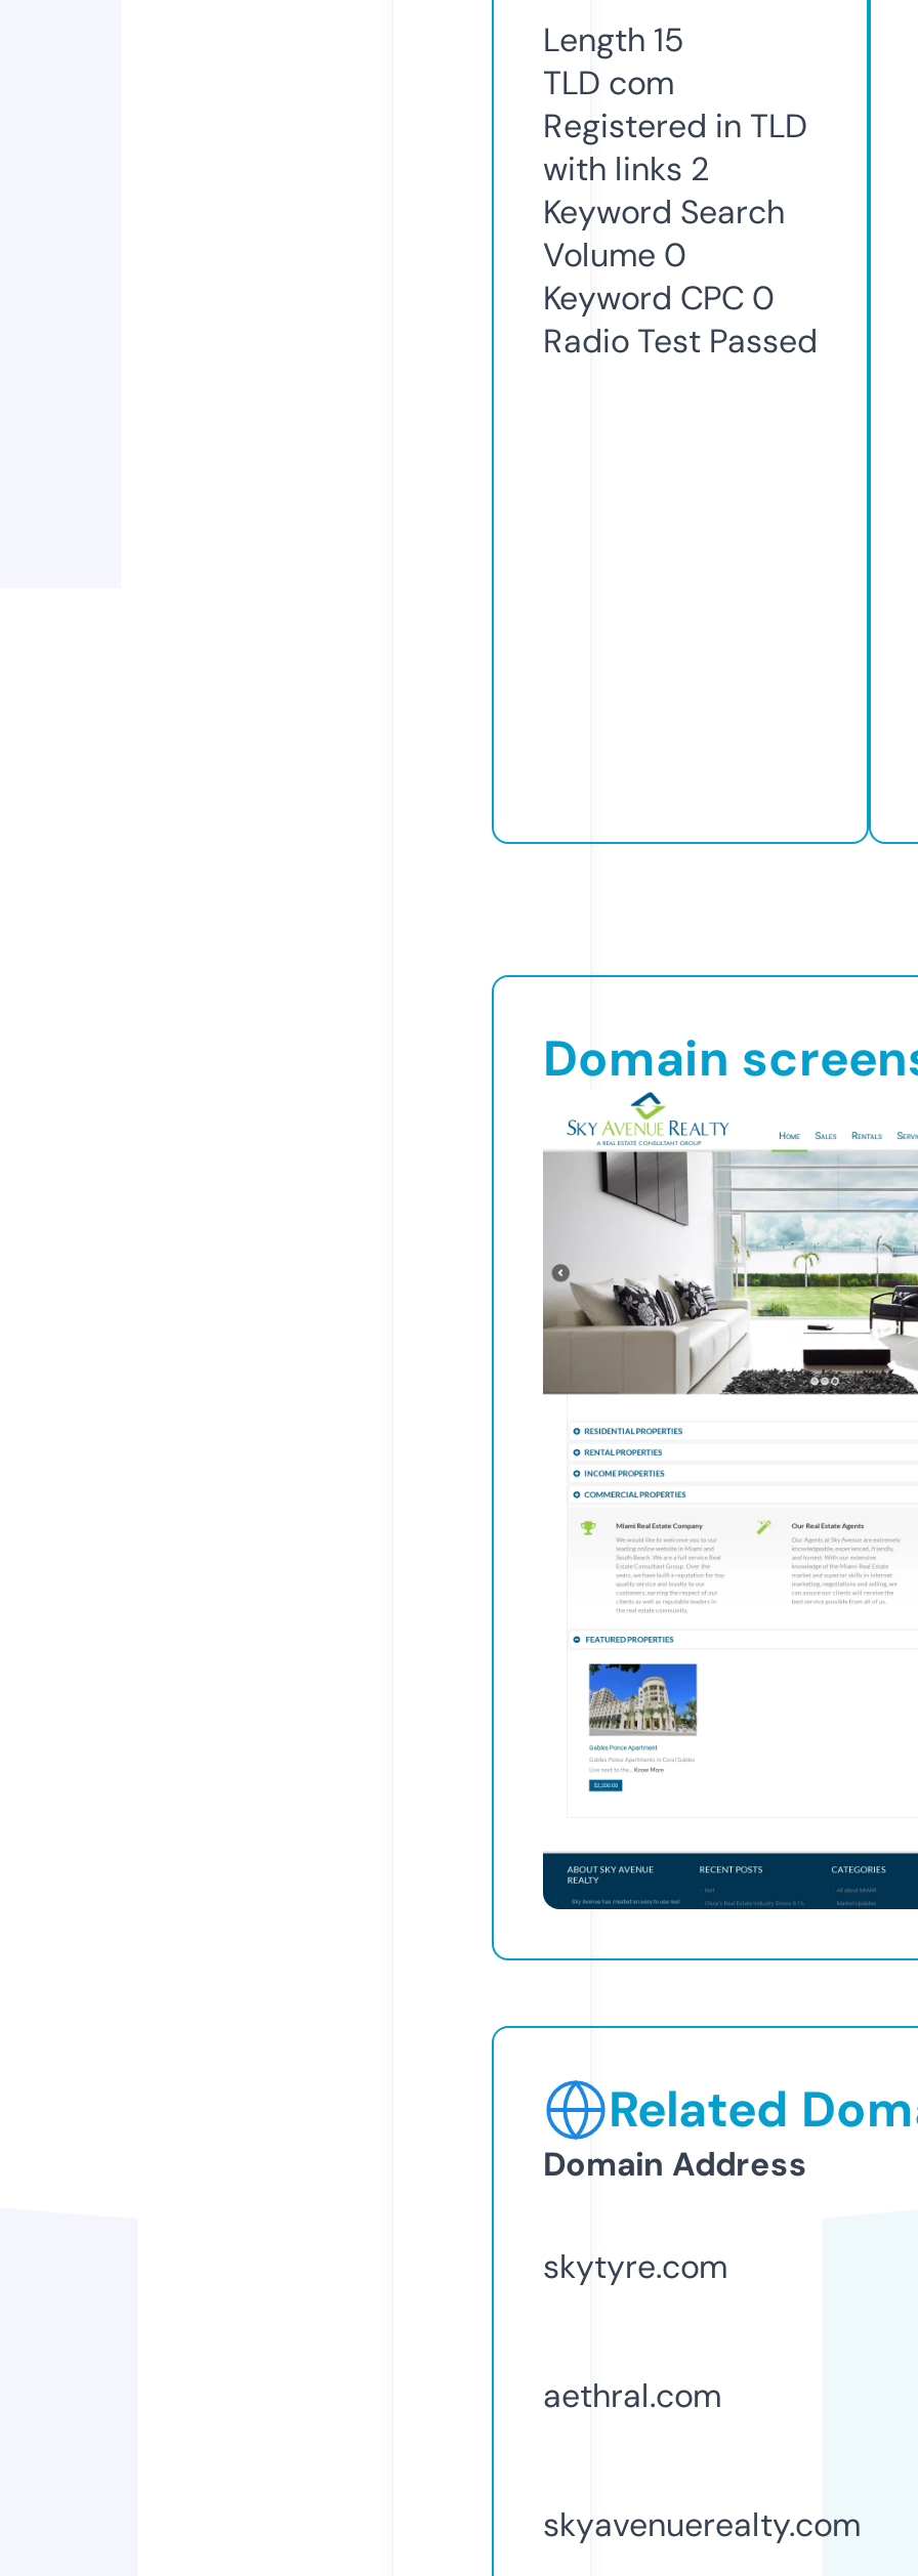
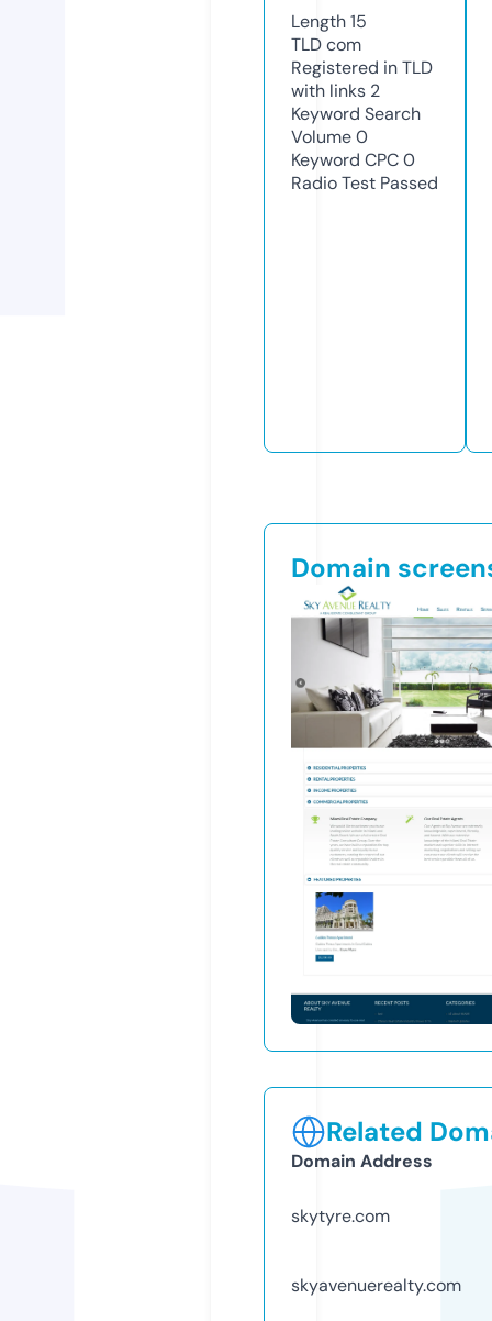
- aethral.com
